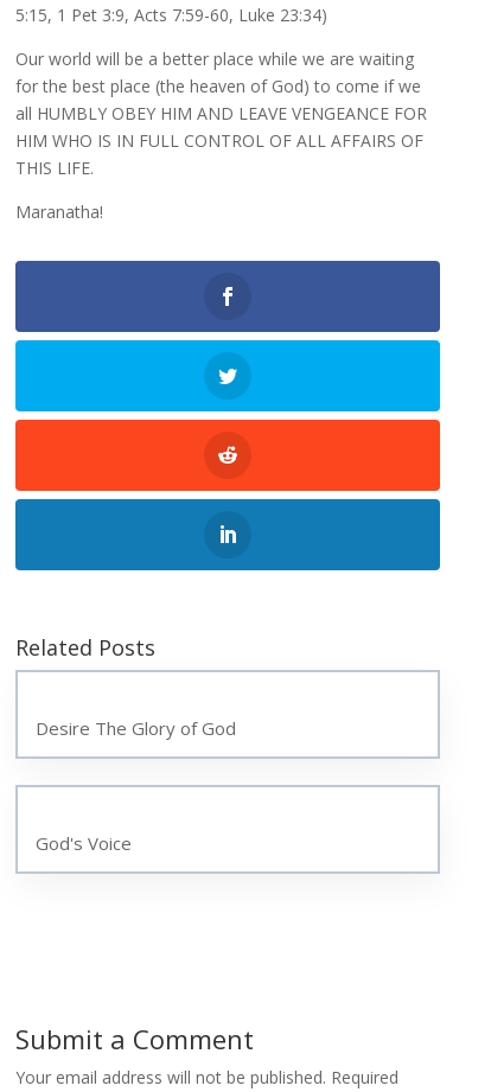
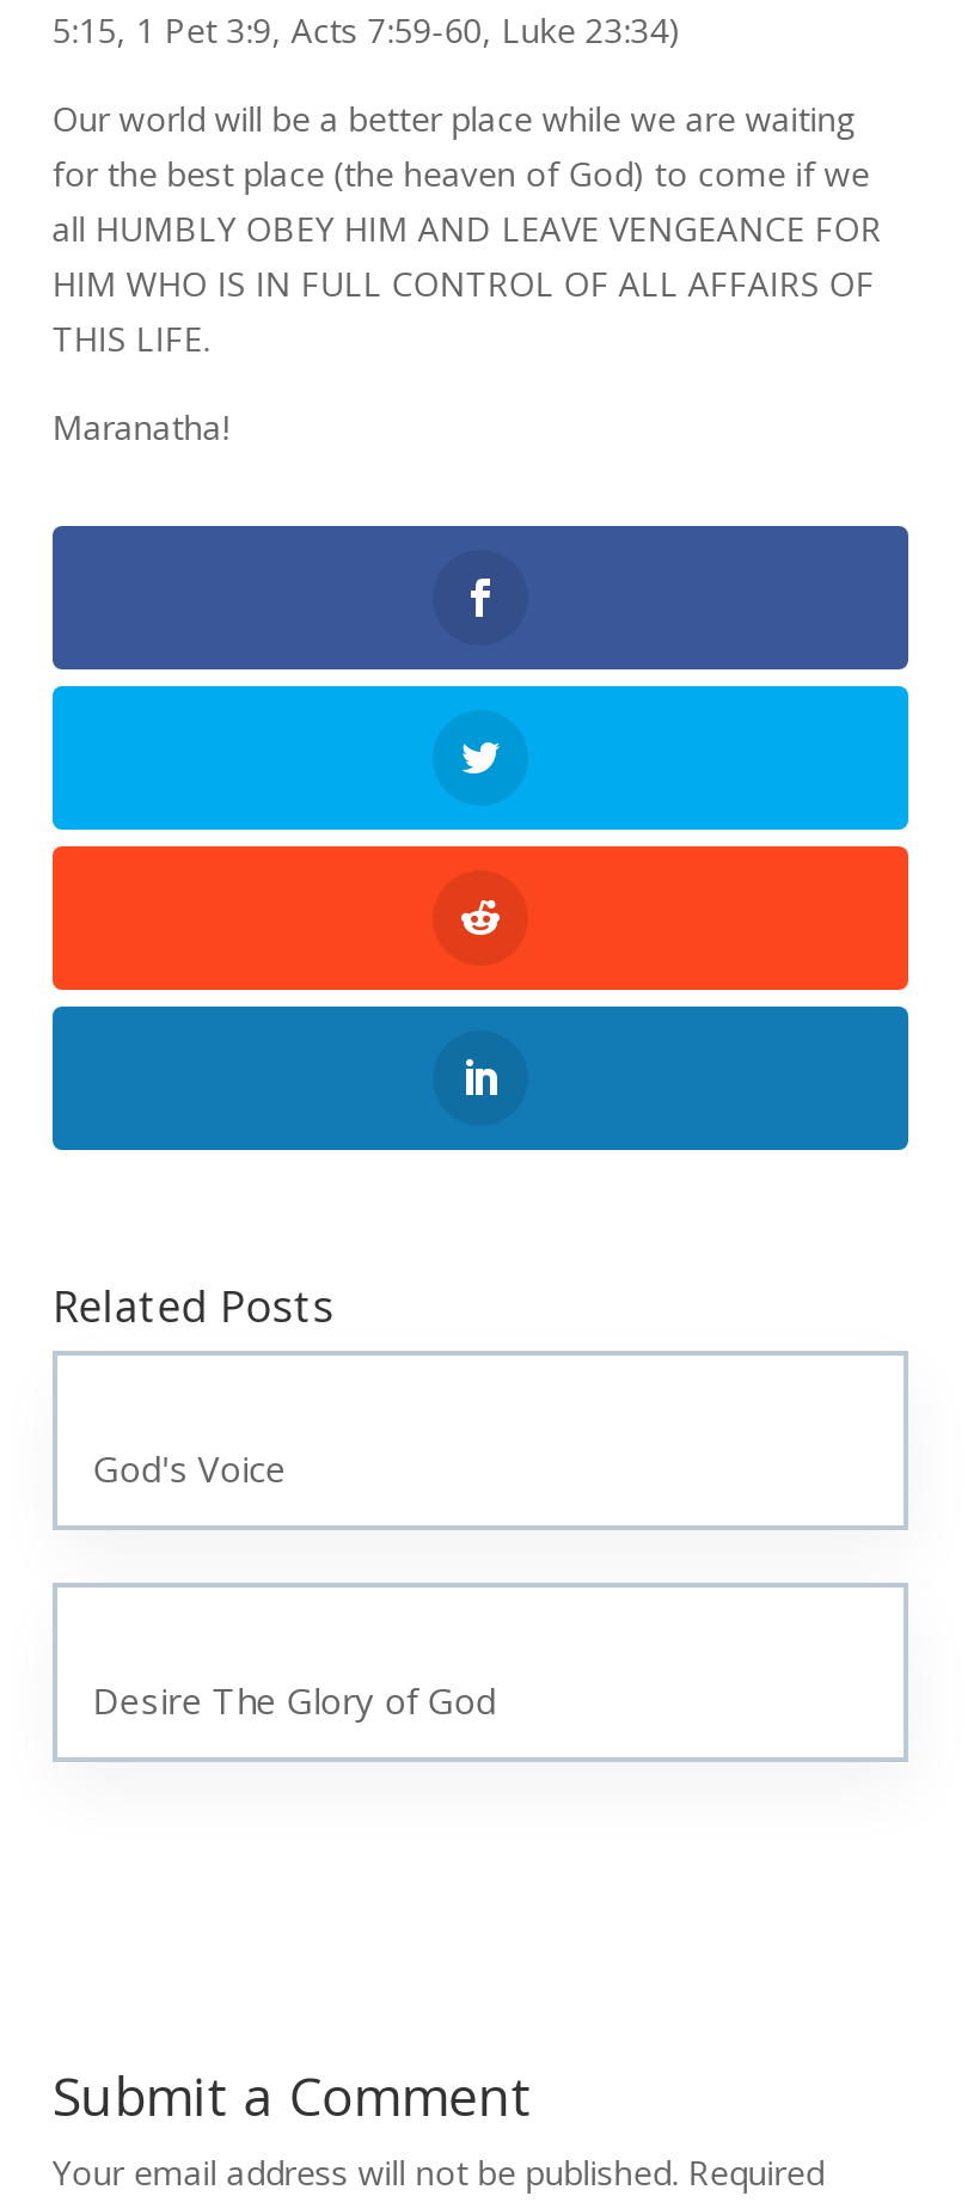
moved down: Desire The Glory of God

moved up: God's Voice
